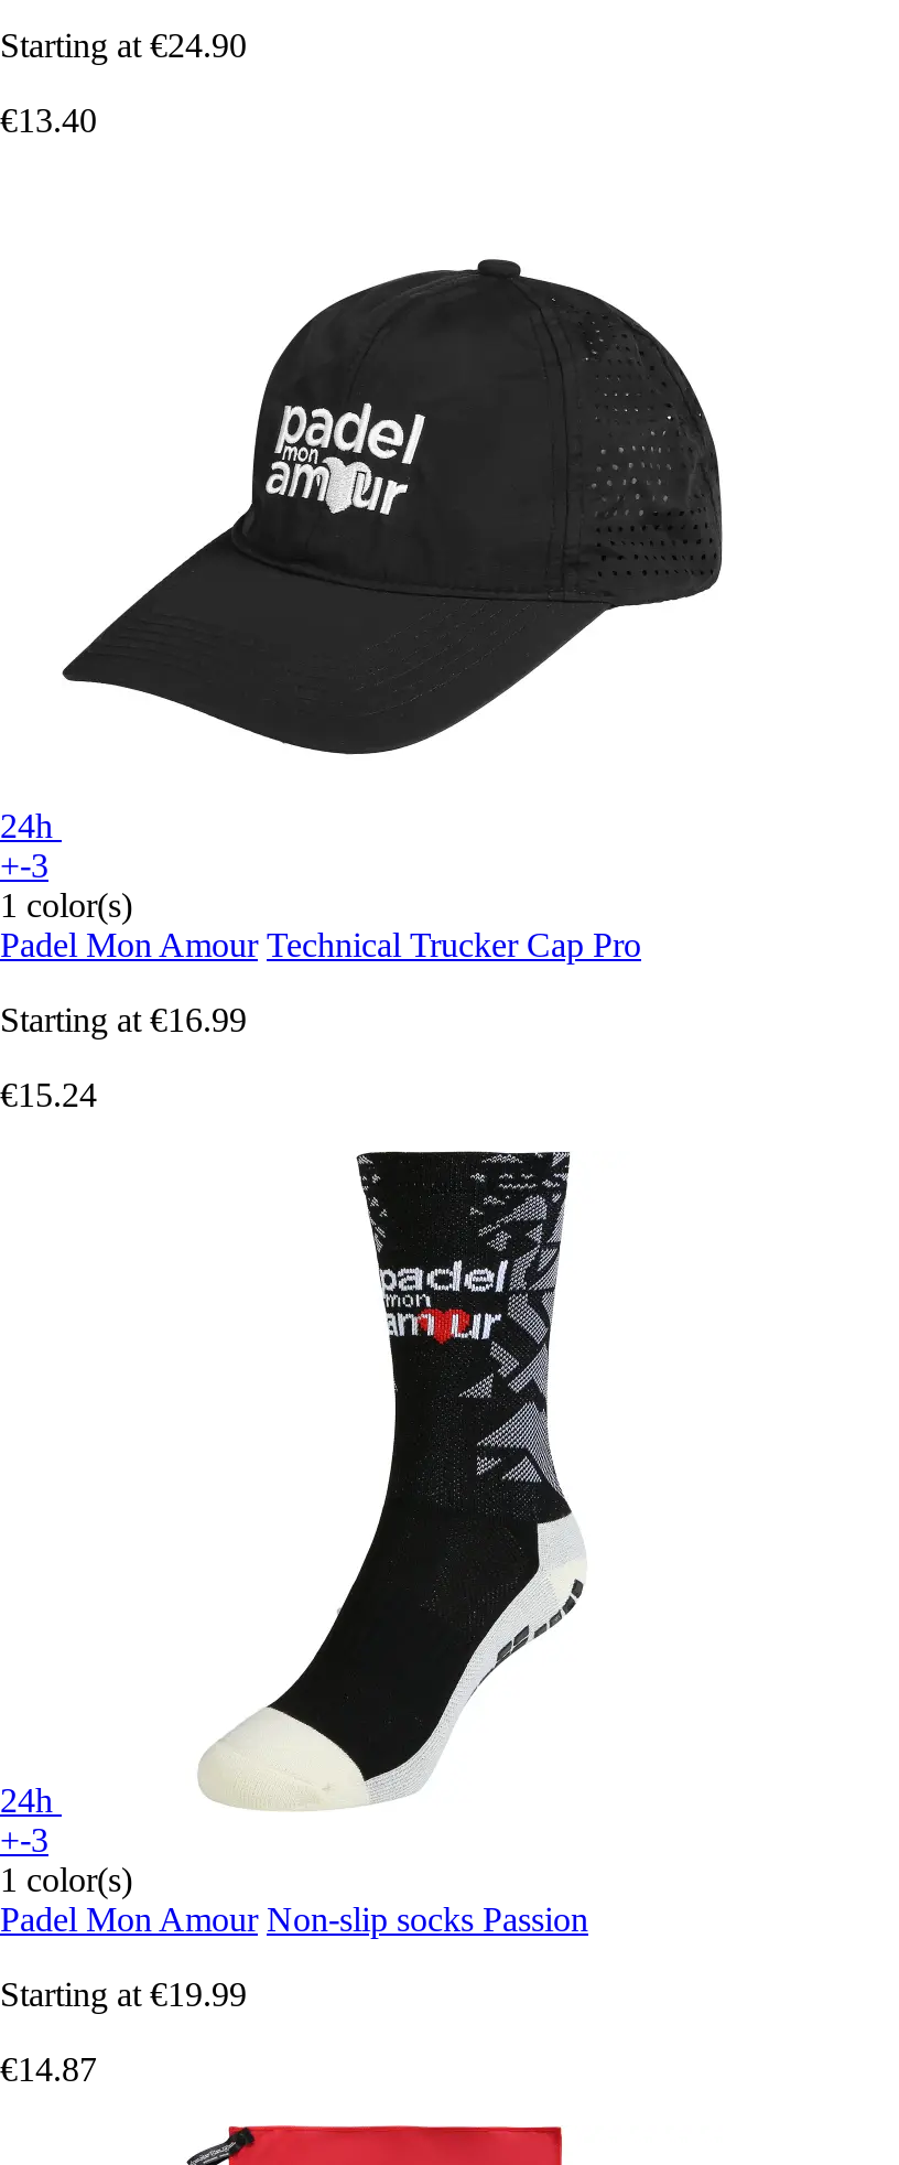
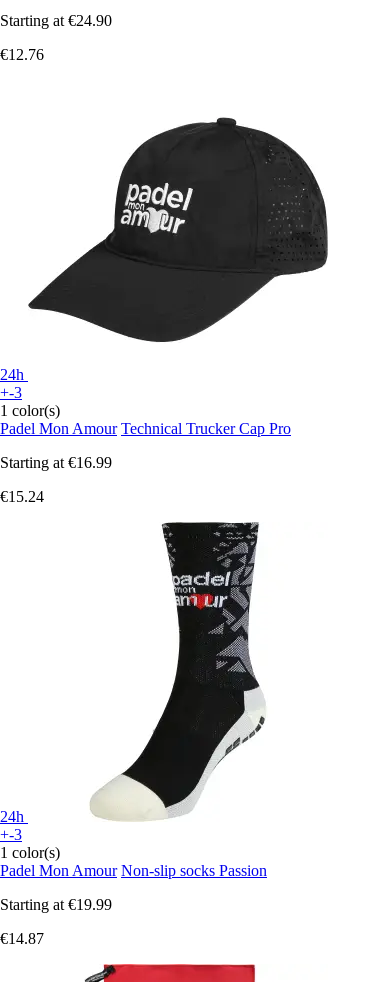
- €13.40
+ €12.76
